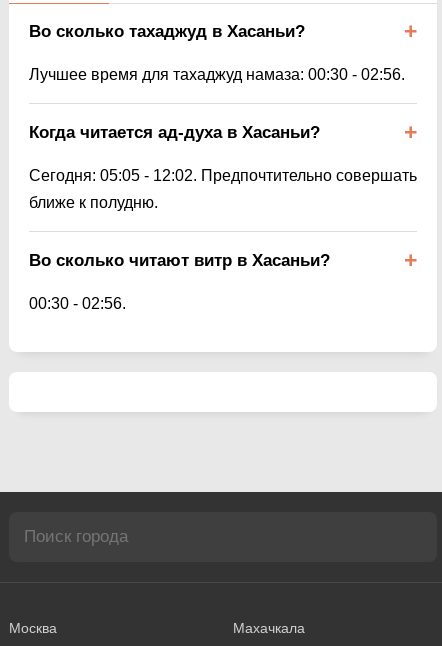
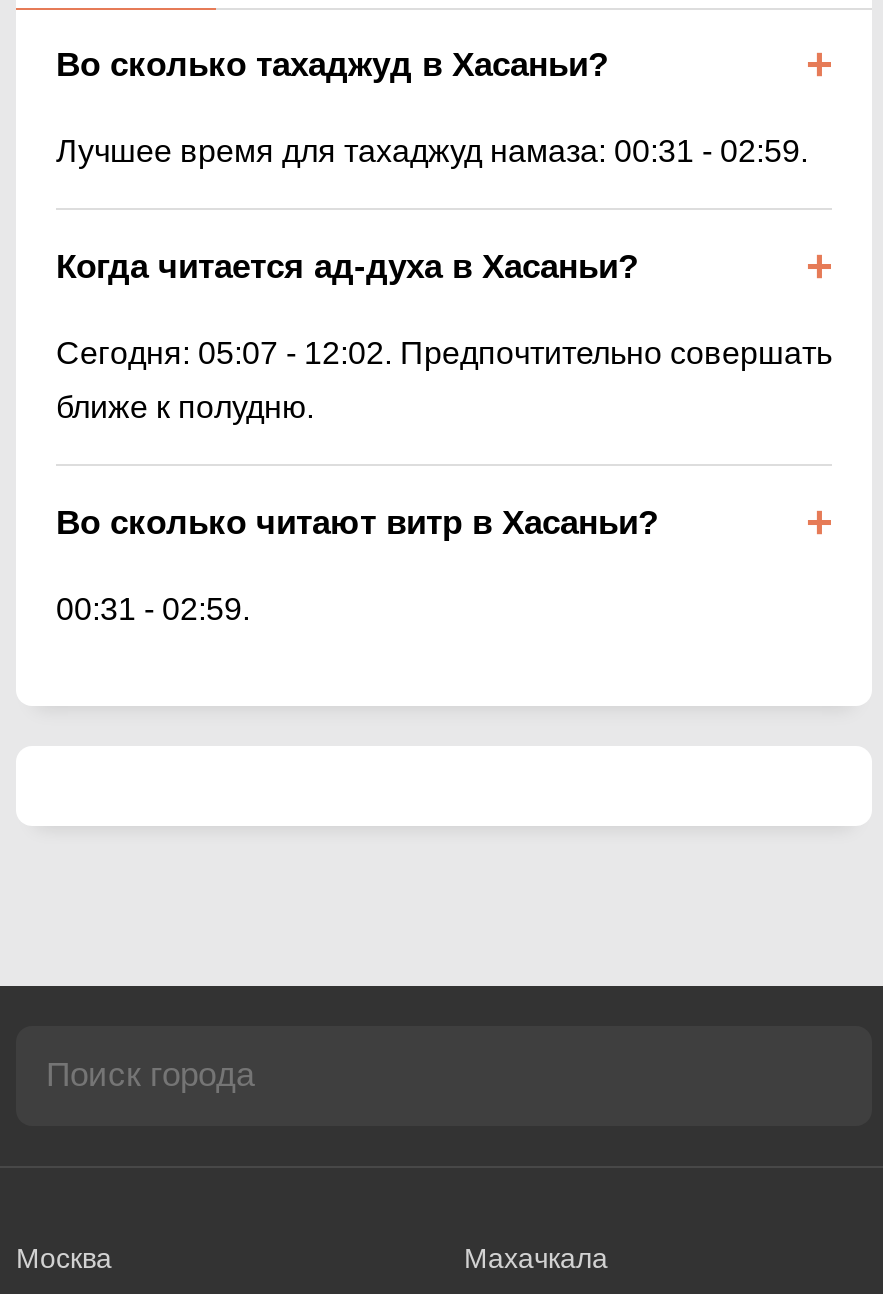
- Лучшее время для тахаджуд намаза: 00:30 - 02:56.
+ Лучшее время для тахаджуд намаза: 00:31 - 02:59.

- Сегодня: 05:05 - 12:02. Предпочтительно совершать
+ Сегодня: 05:07 - 12:02. Предпочтительно совершать

- 00:30 - 02:56.
+ 00:31 - 02:59.
